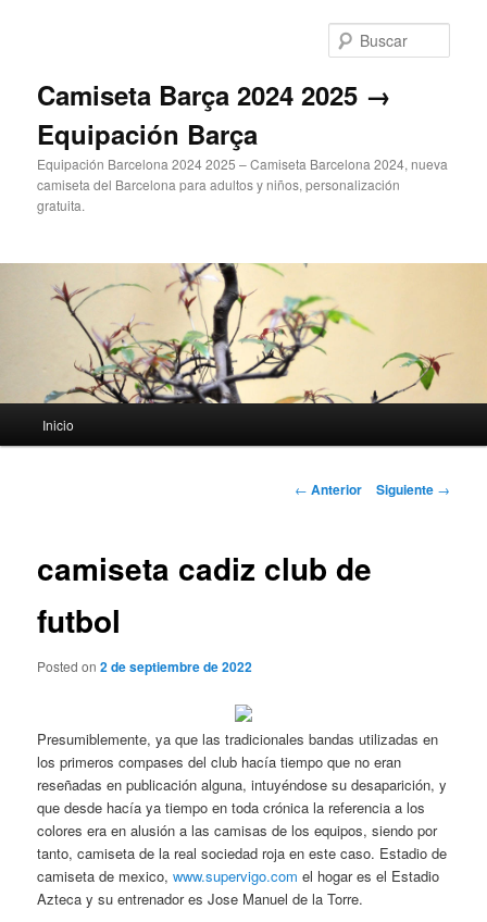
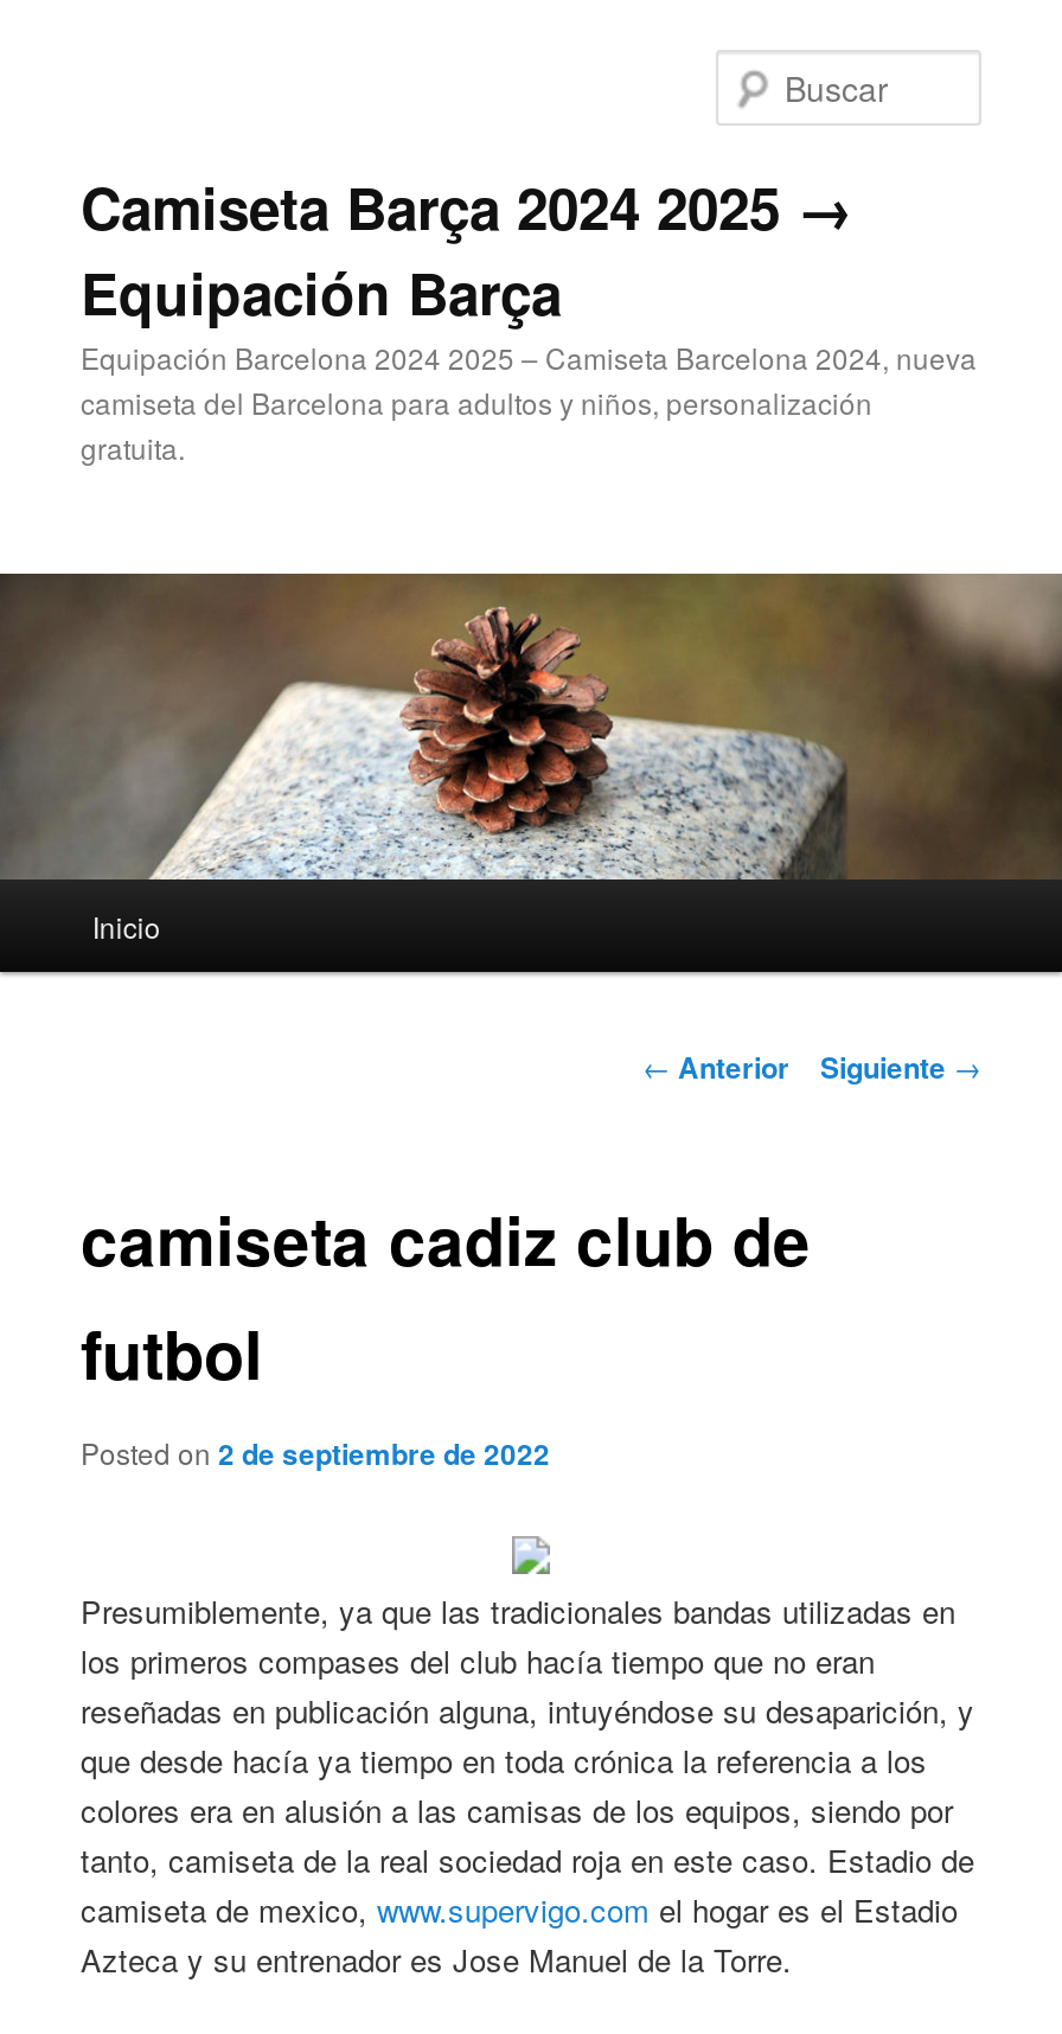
- [image]
+ [image]
